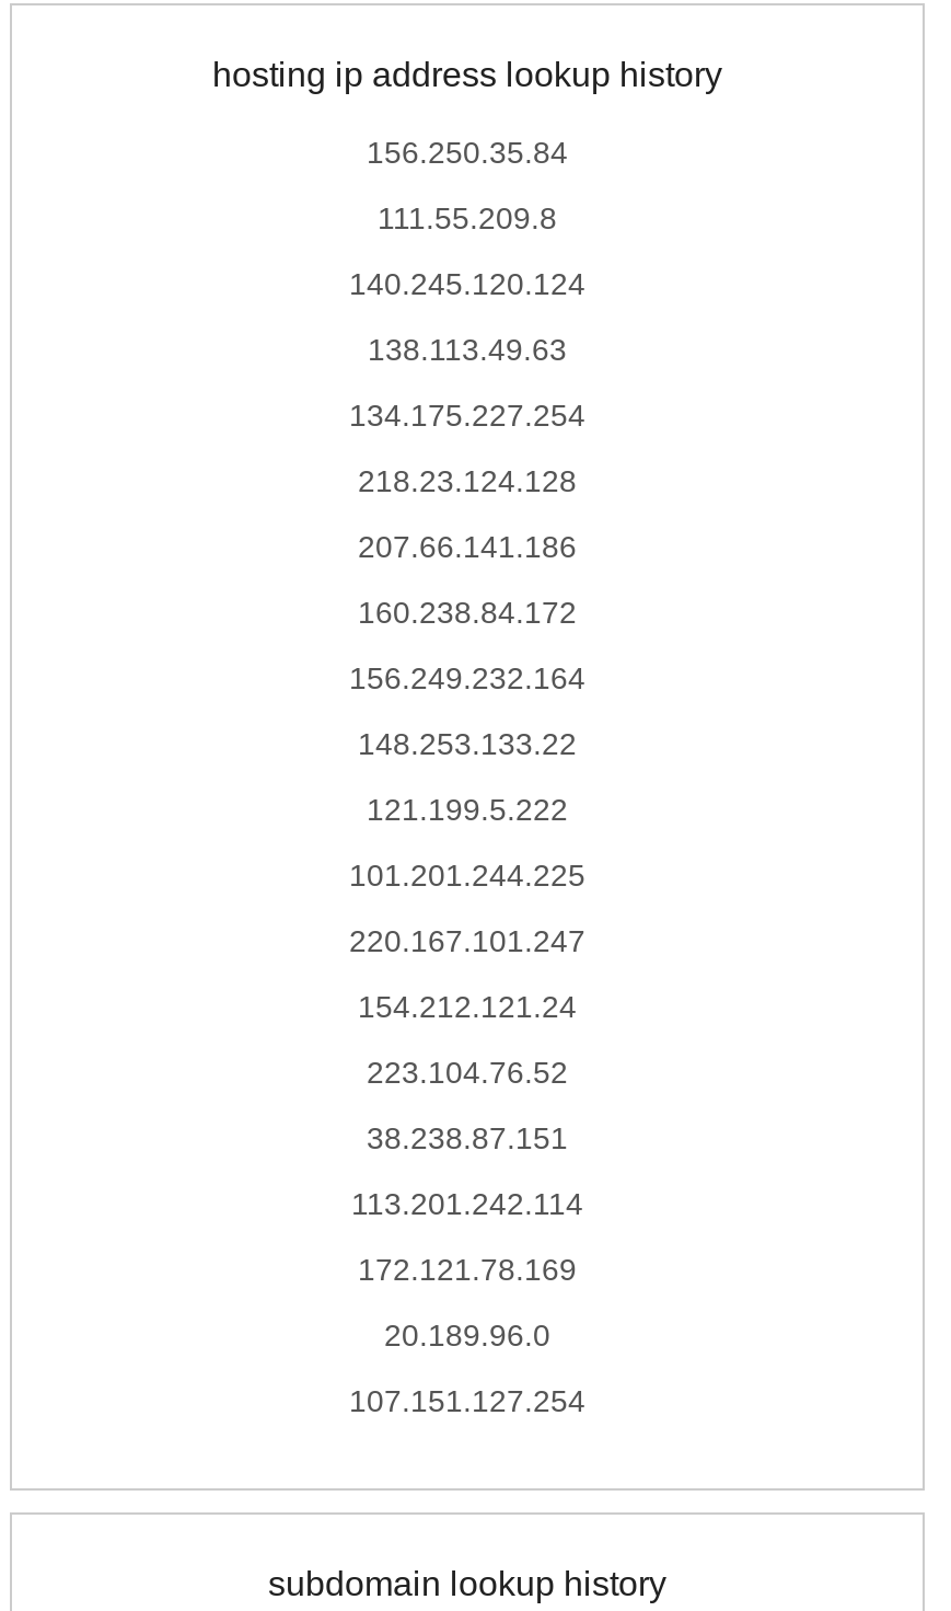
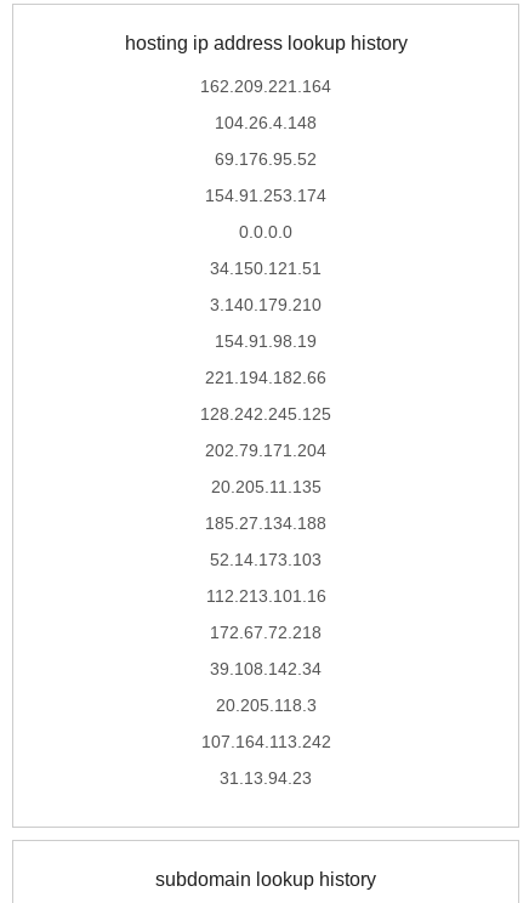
- 156.250.35.84
+ 162.209.221.164

- 111.55.209.8
+ 104.26.4.148

- 140.245.120.124
+ 69.176.95.52

- 138.113.49.63
+ 154.91.253.174

- 134.175.227.254
+ 0.0.0.0

- 218.23.124.128
+ 34.150.121.51

- 207.66.141.186
+ 3.140.179.210

- 160.238.84.172
+ 154.91.98.19

- 156.249.232.164
+ 221.194.182.66

- 148.253.133.22
+ 128.242.245.125

- 121.199.5.222
+ 202.79.171.204

- 101.201.244.225
+ 20.205.11.135

- 220.167.101.247
+ 185.27.134.188

- 154.212.121.24
+ 52.14.173.103

- 223.104.76.52
+ 112.213.101.16

- 38.238.87.151
+ 172.67.72.218

- 113.201.242.114
+ 39.108.142.34

- 172.121.78.169
+ 20.205.118.3

- 20.189.96.0
+ 107.164.113.242

- 107.151.127.254
+ 31.13.94.23
